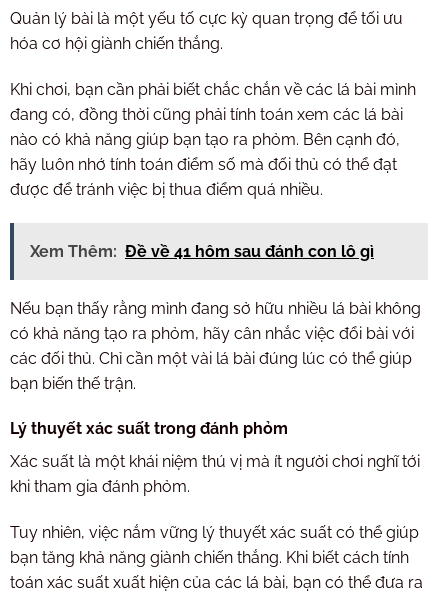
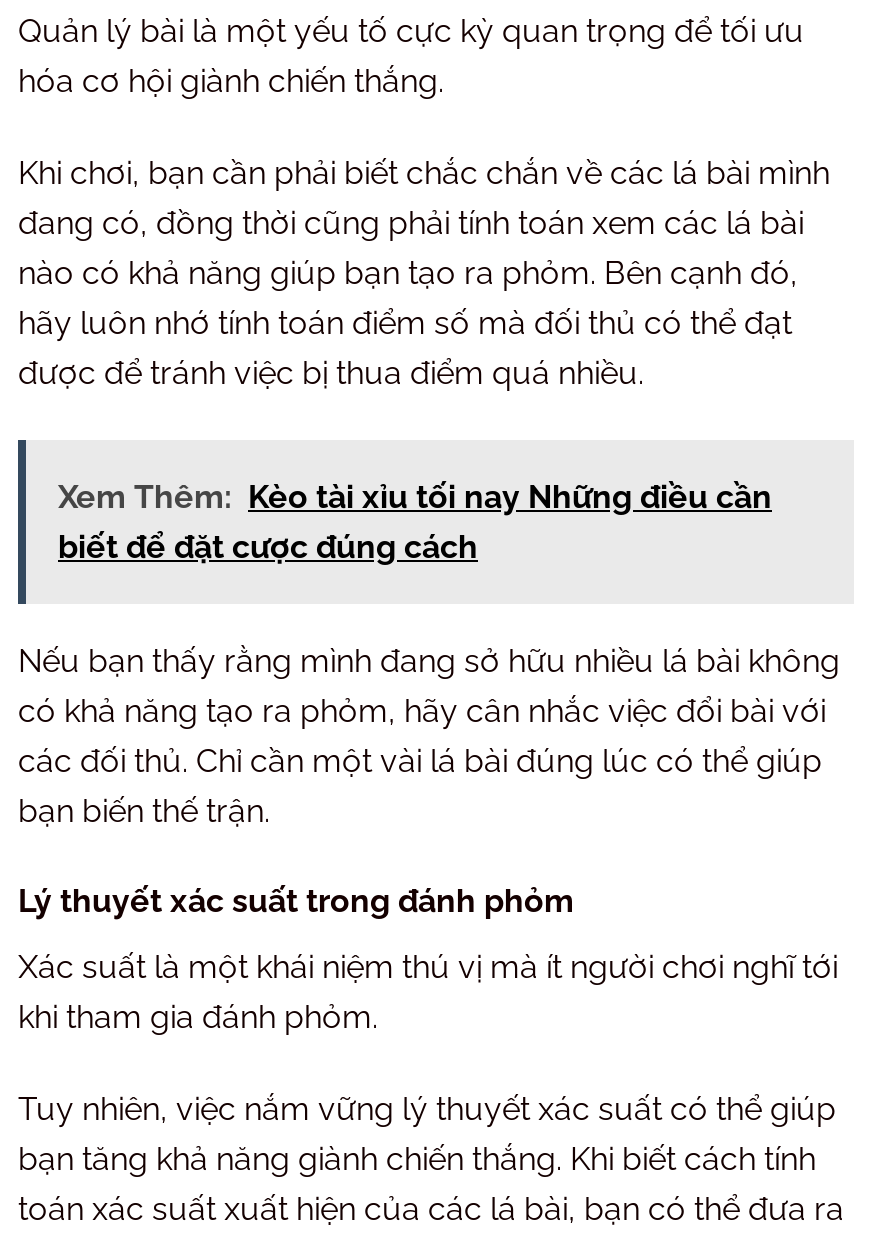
- Xem Thêm: Đề về 41 hôm sau đánh con lô gì
+ Xem Thêm: Kèo tài xỉu tối nay Những điều cần
+ biết để đặt cược đúng cách
